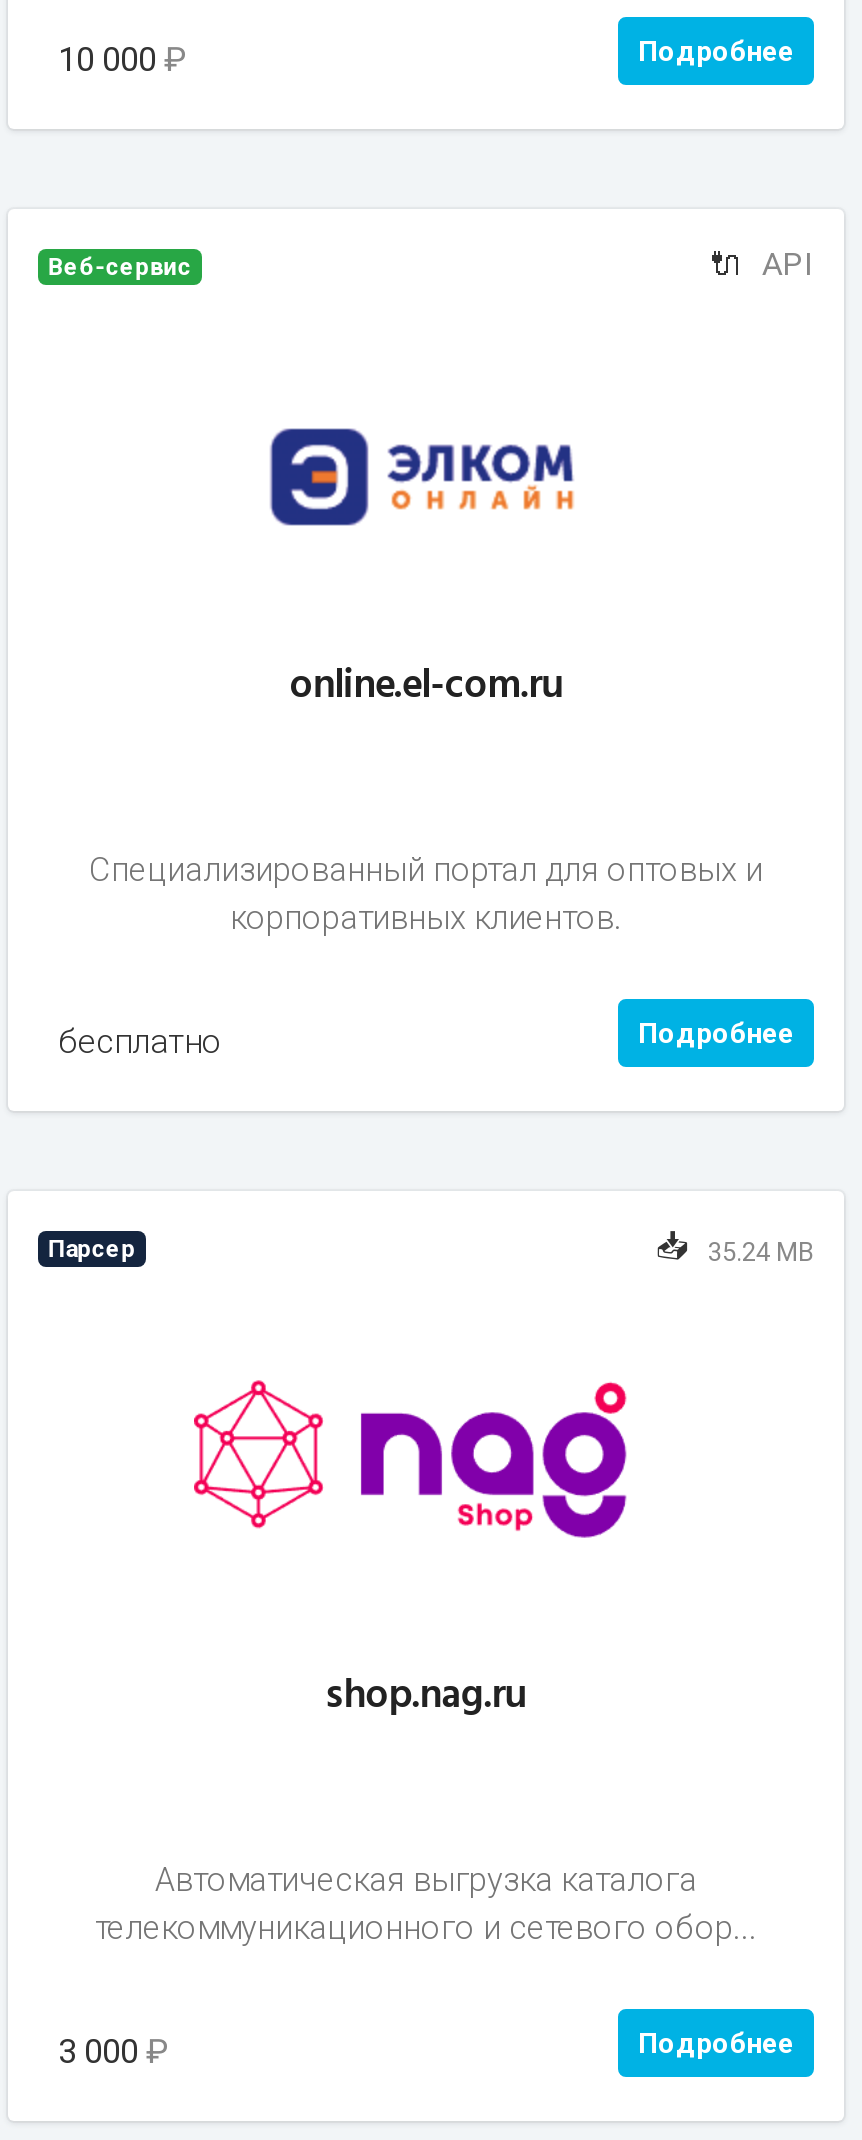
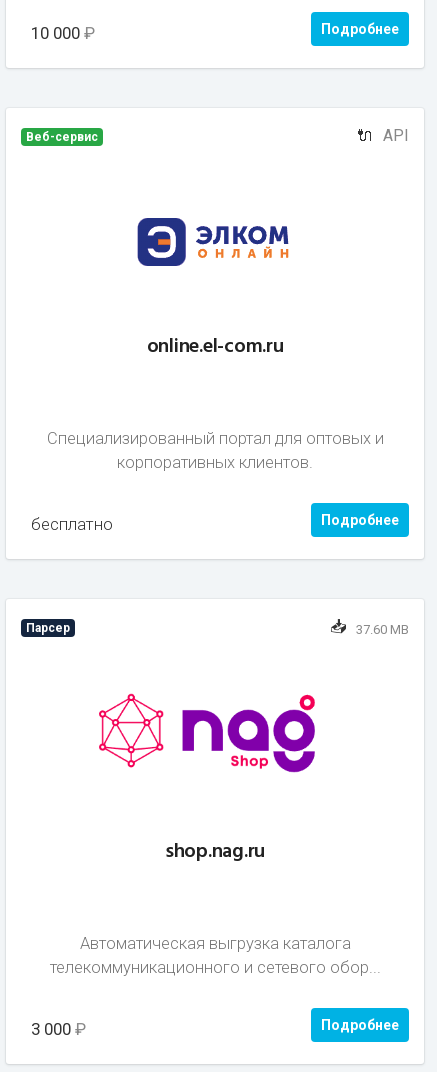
- 35.24 MB
+ 37.60 MB
